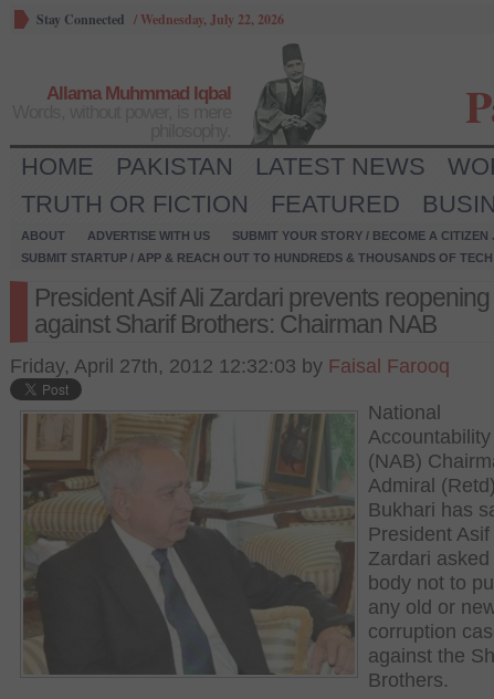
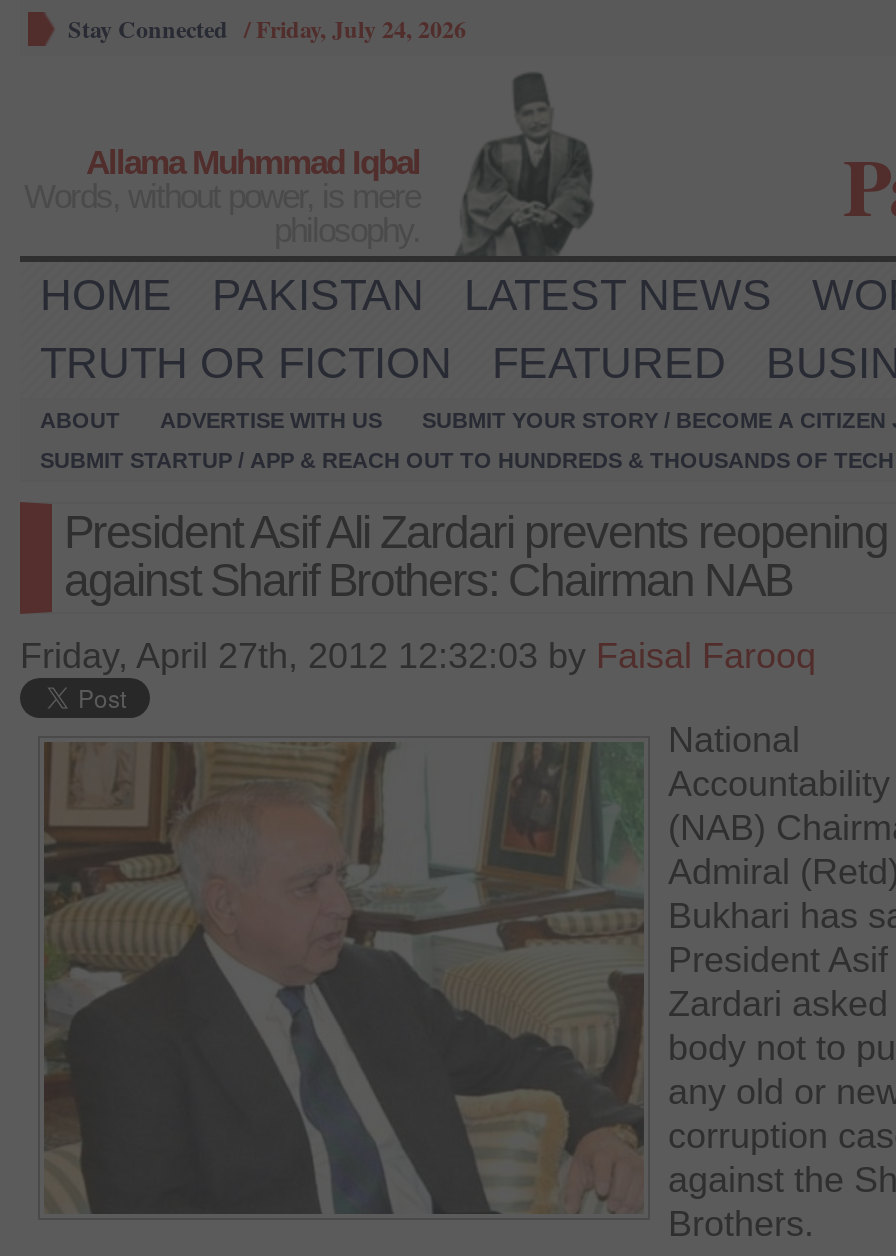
- Stay Connected / Wednesday, July 22, 2026
+ Stay Connected / Friday, July 24, 2026
